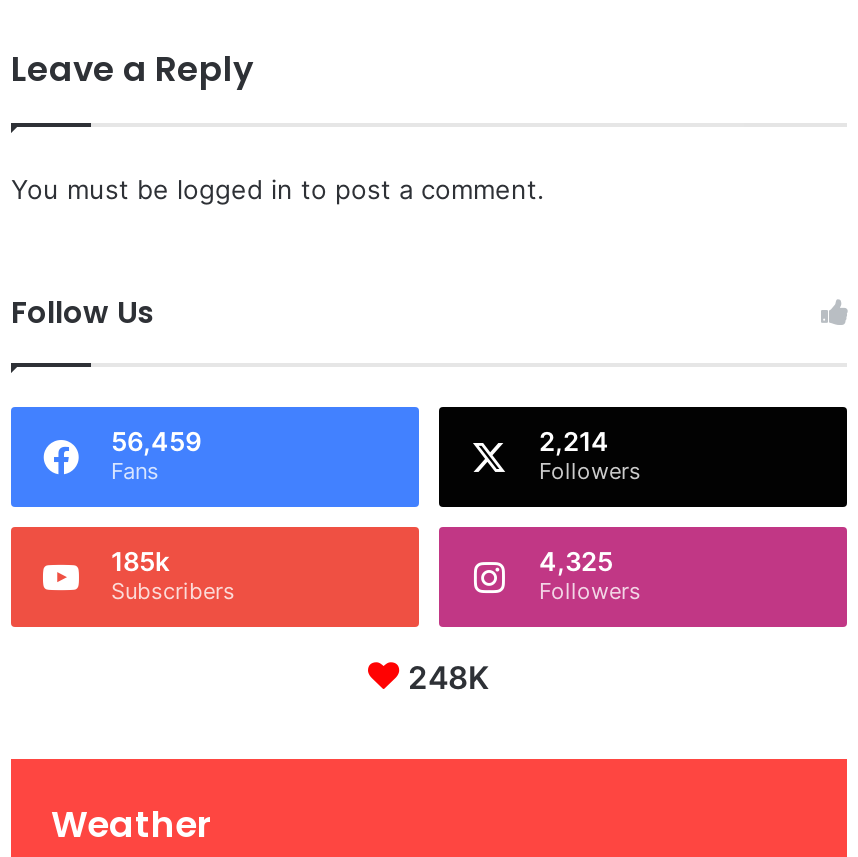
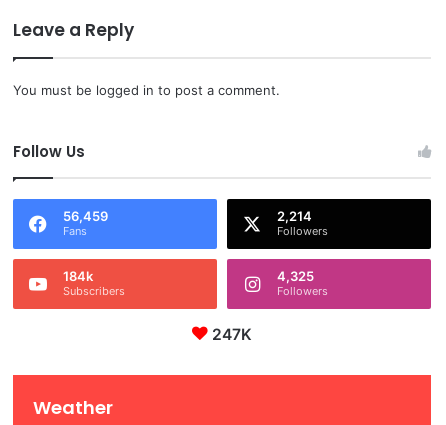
- 185k
+ 184k

- 248K
+ 247K
